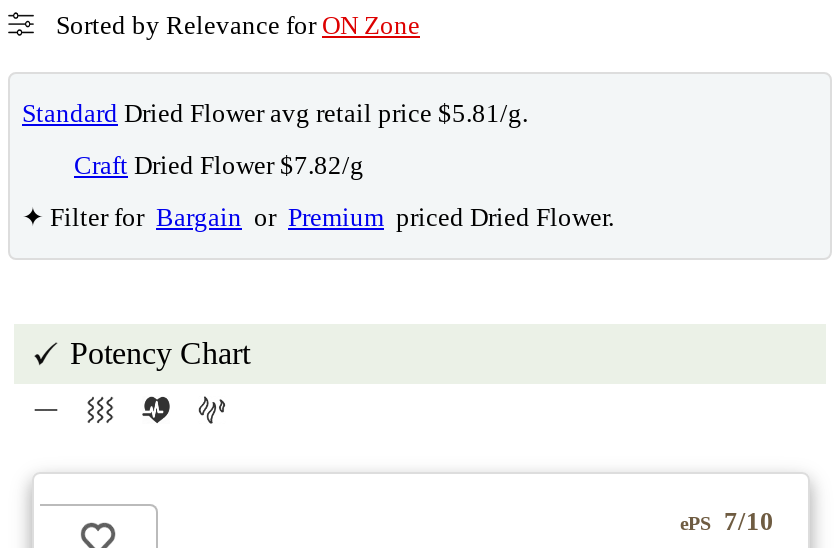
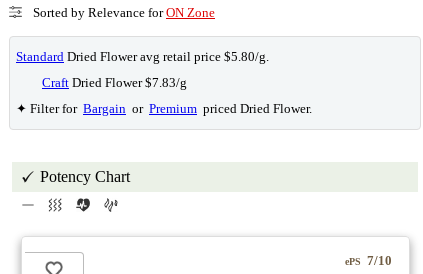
- Standard Dried Flower avg retail price $5.81/g.
+ Standard Dried Flower avg retail price $5.80/g.

- Craft Dried Flower $7.82/g
+ Craft Dried Flower $7.83/g
